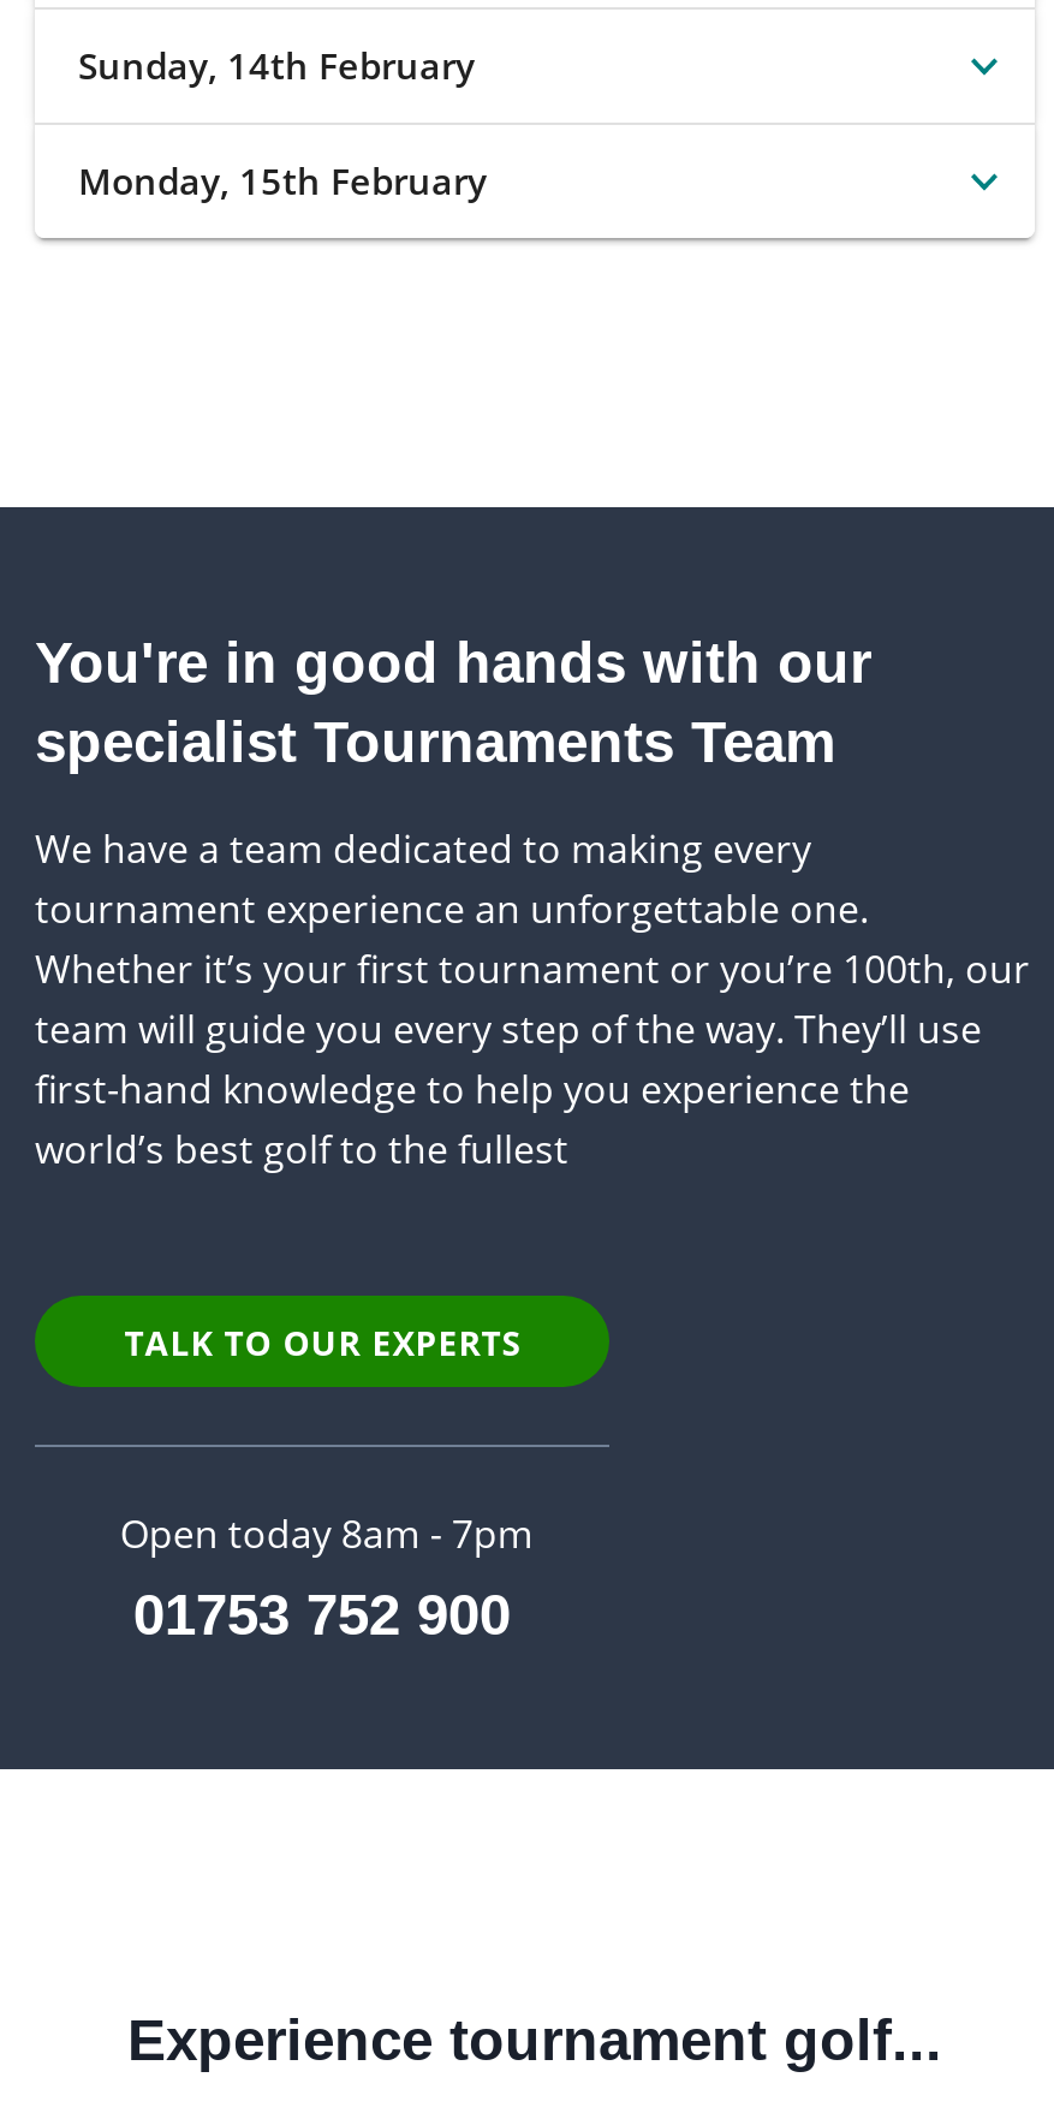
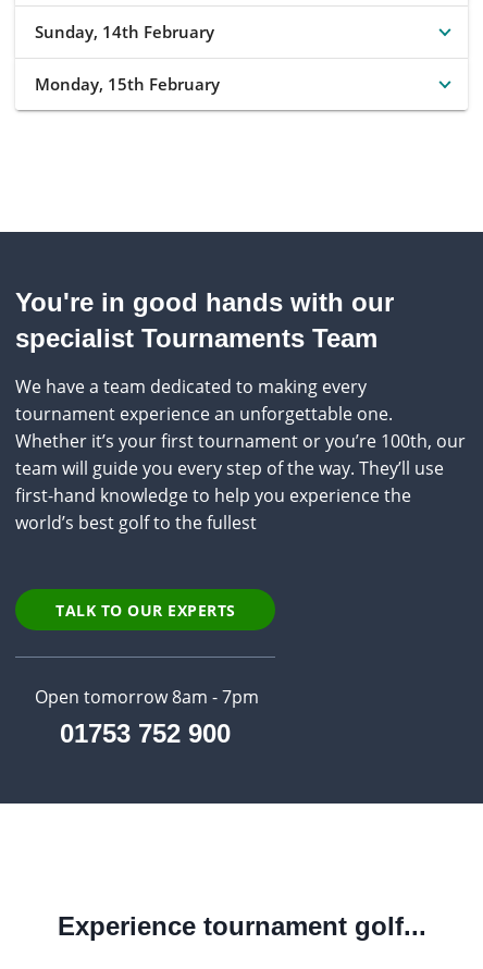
- Open today 8am - 7pm
+ Open tomorrow 8am - 7pm
